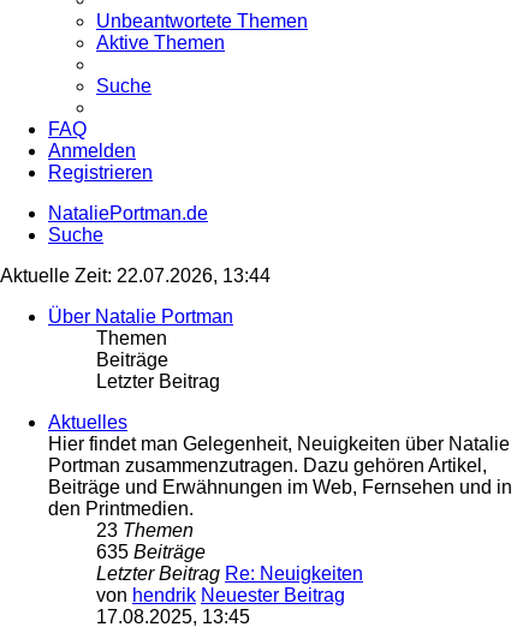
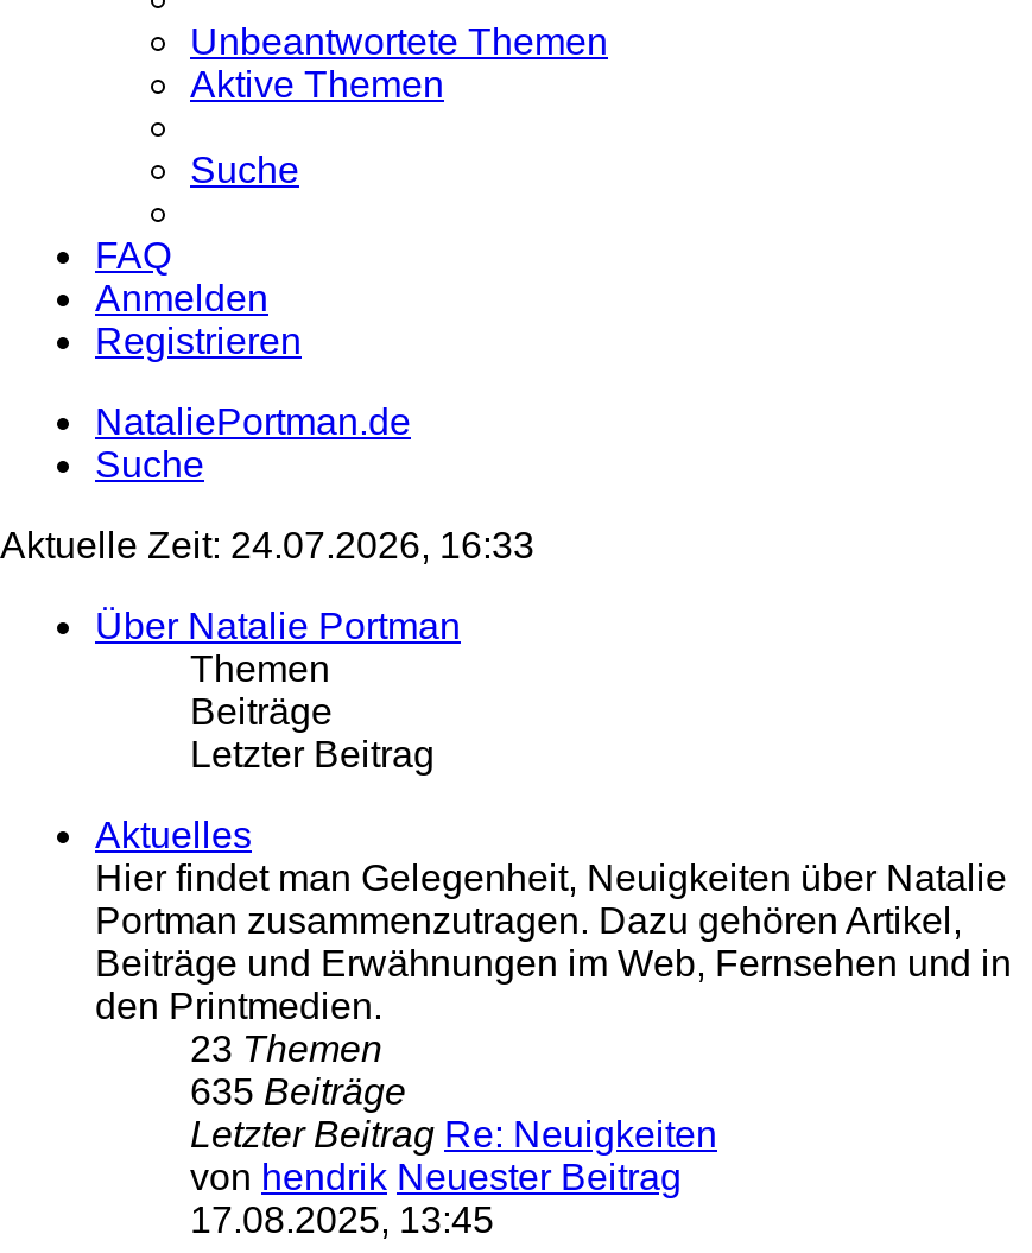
- Aktuelle Zeit: 22.07.2026, 13:44
+ Aktuelle Zeit: 24.07.2026, 16:33
